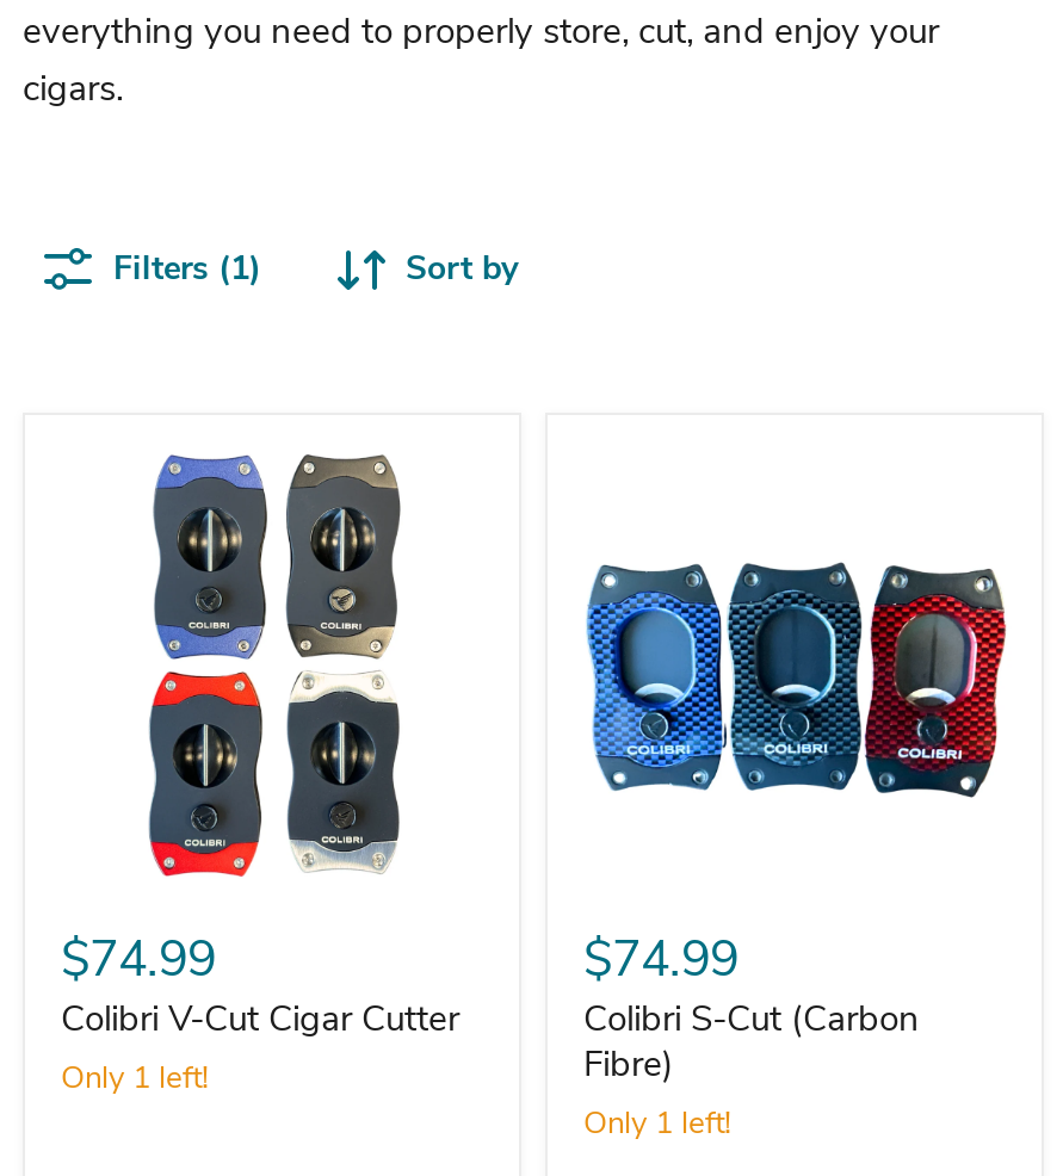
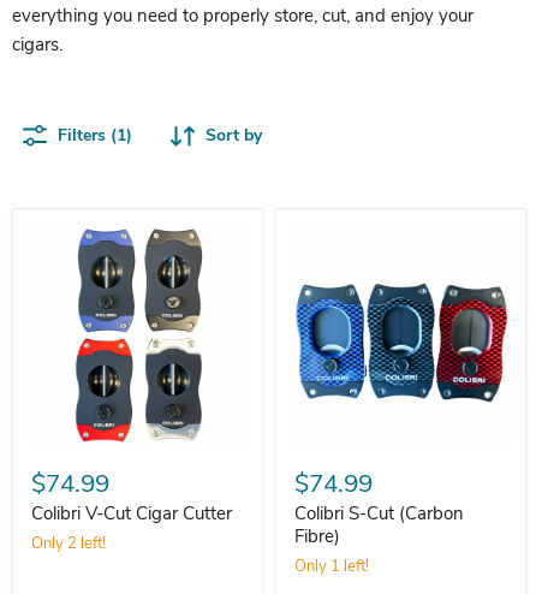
- Only 1 left!
+ Only 2 left!
